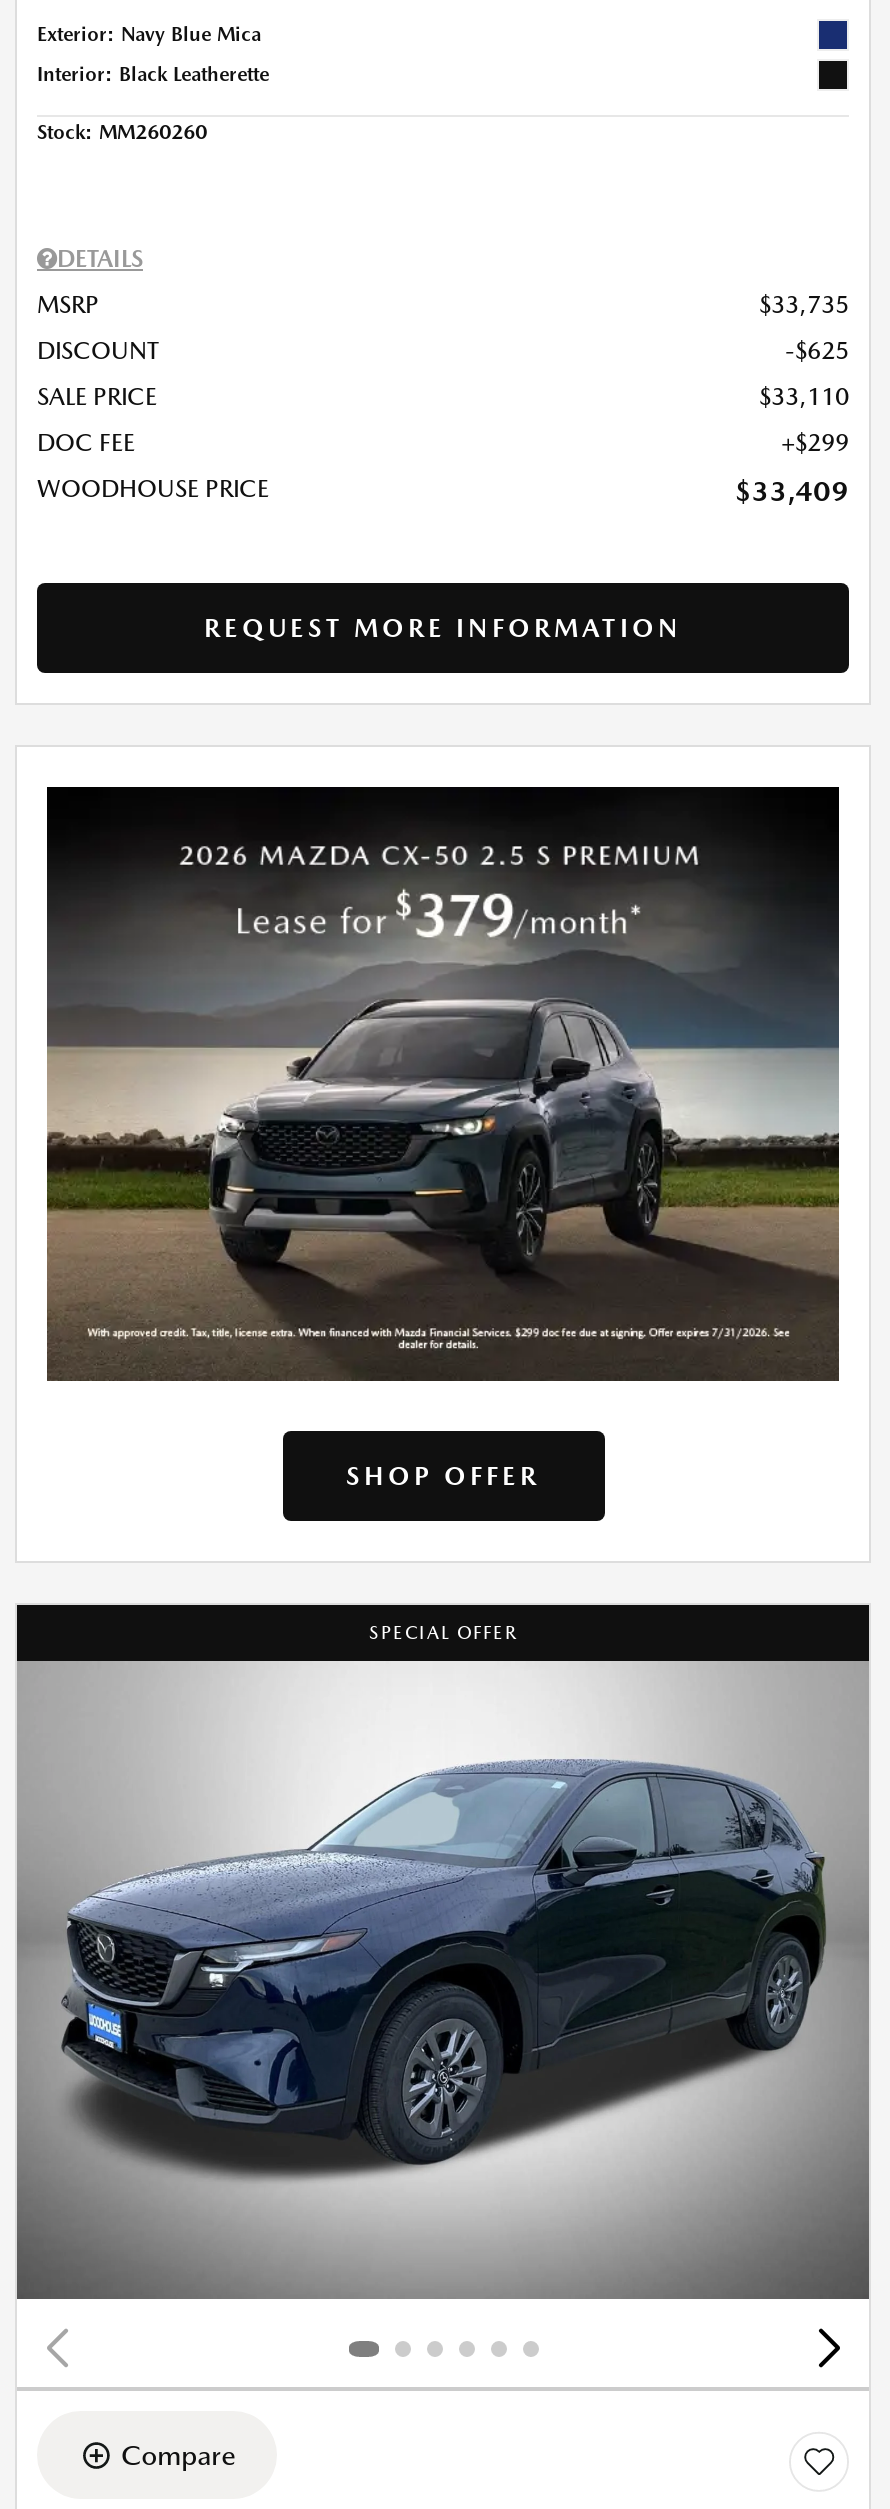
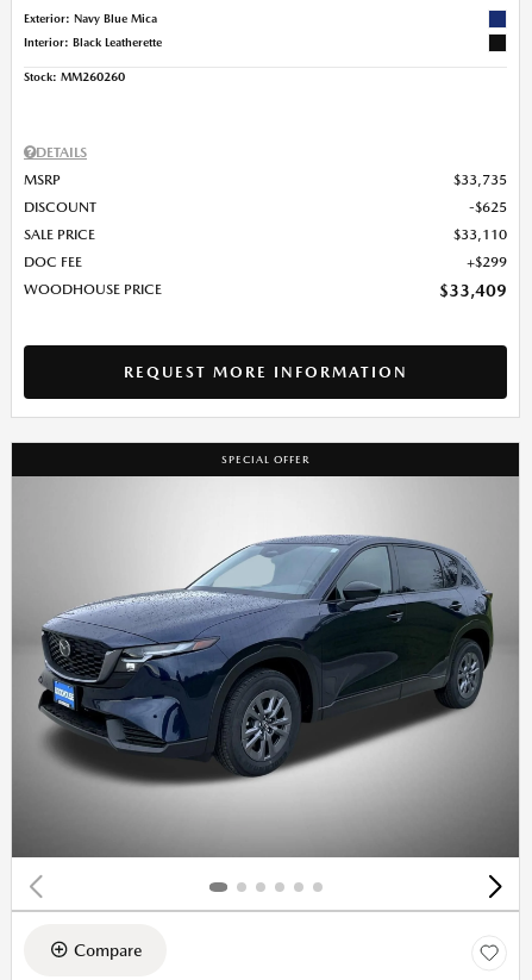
- [image]
- SHOP OFFER
